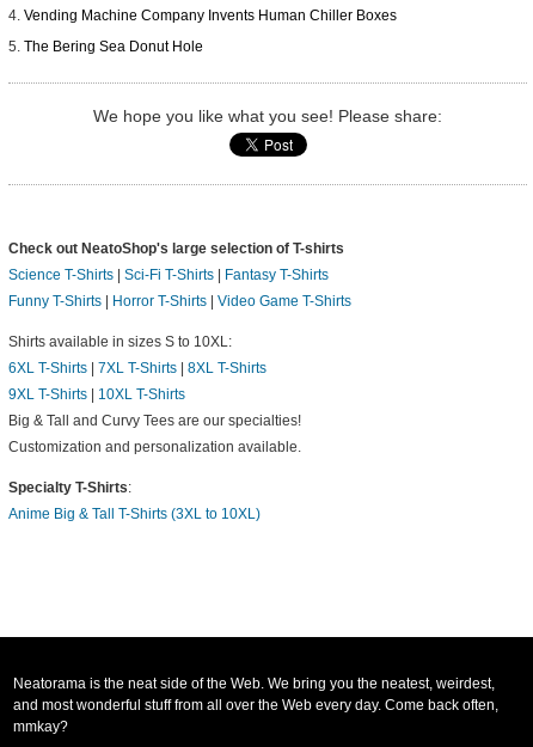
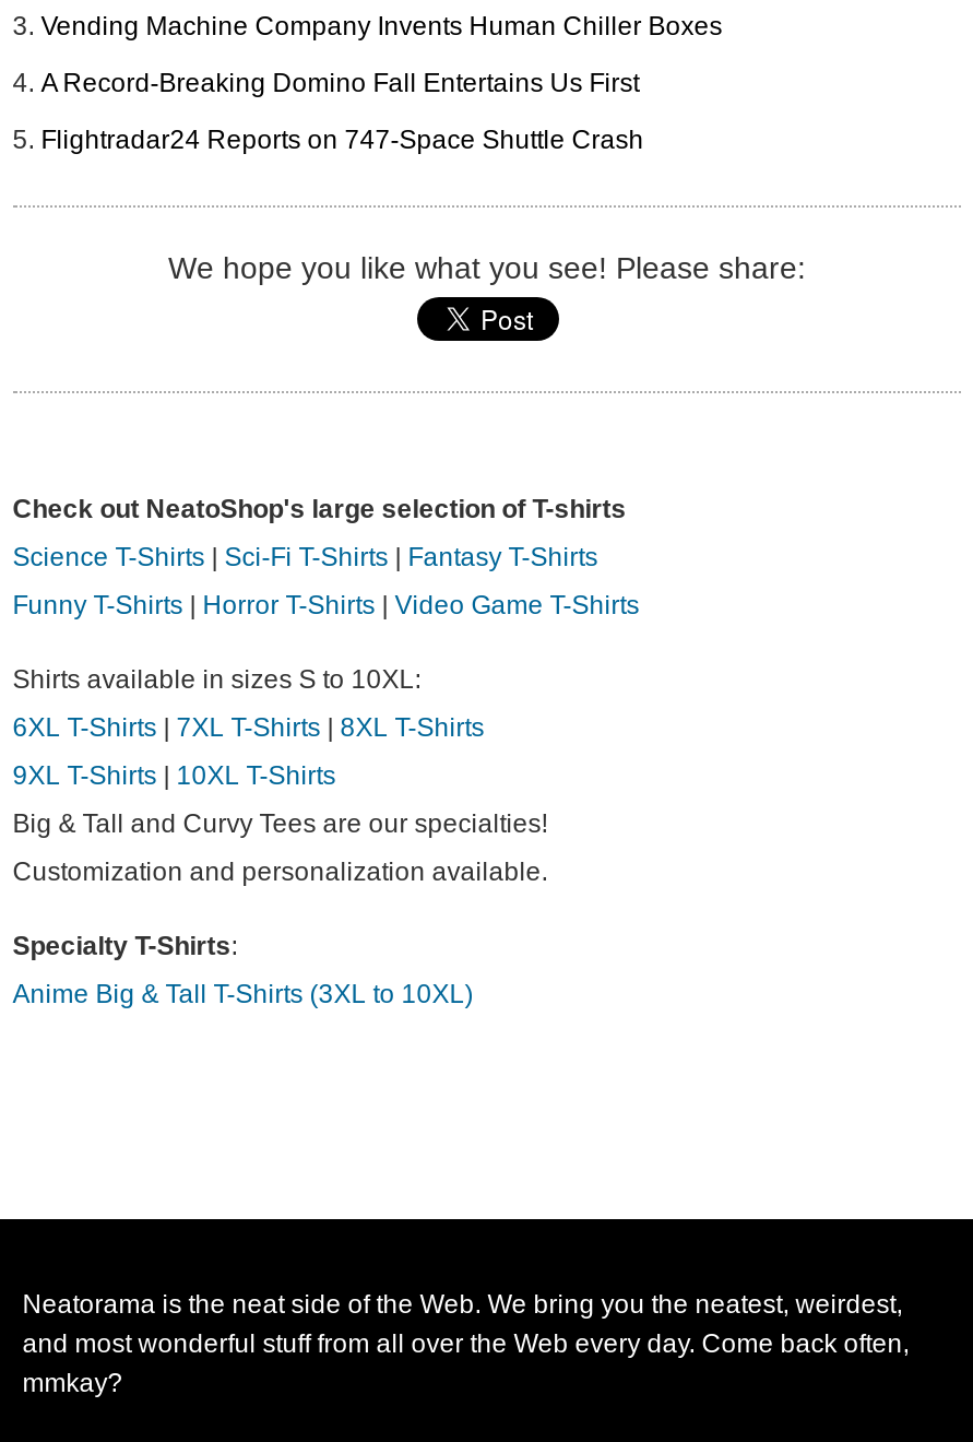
- The Bering Sea Donut Hole
+ A Record-Breaking Domino Fall Entertains Us First
+ Flightradar24 Reports on 747-Space Shuttle Crash
